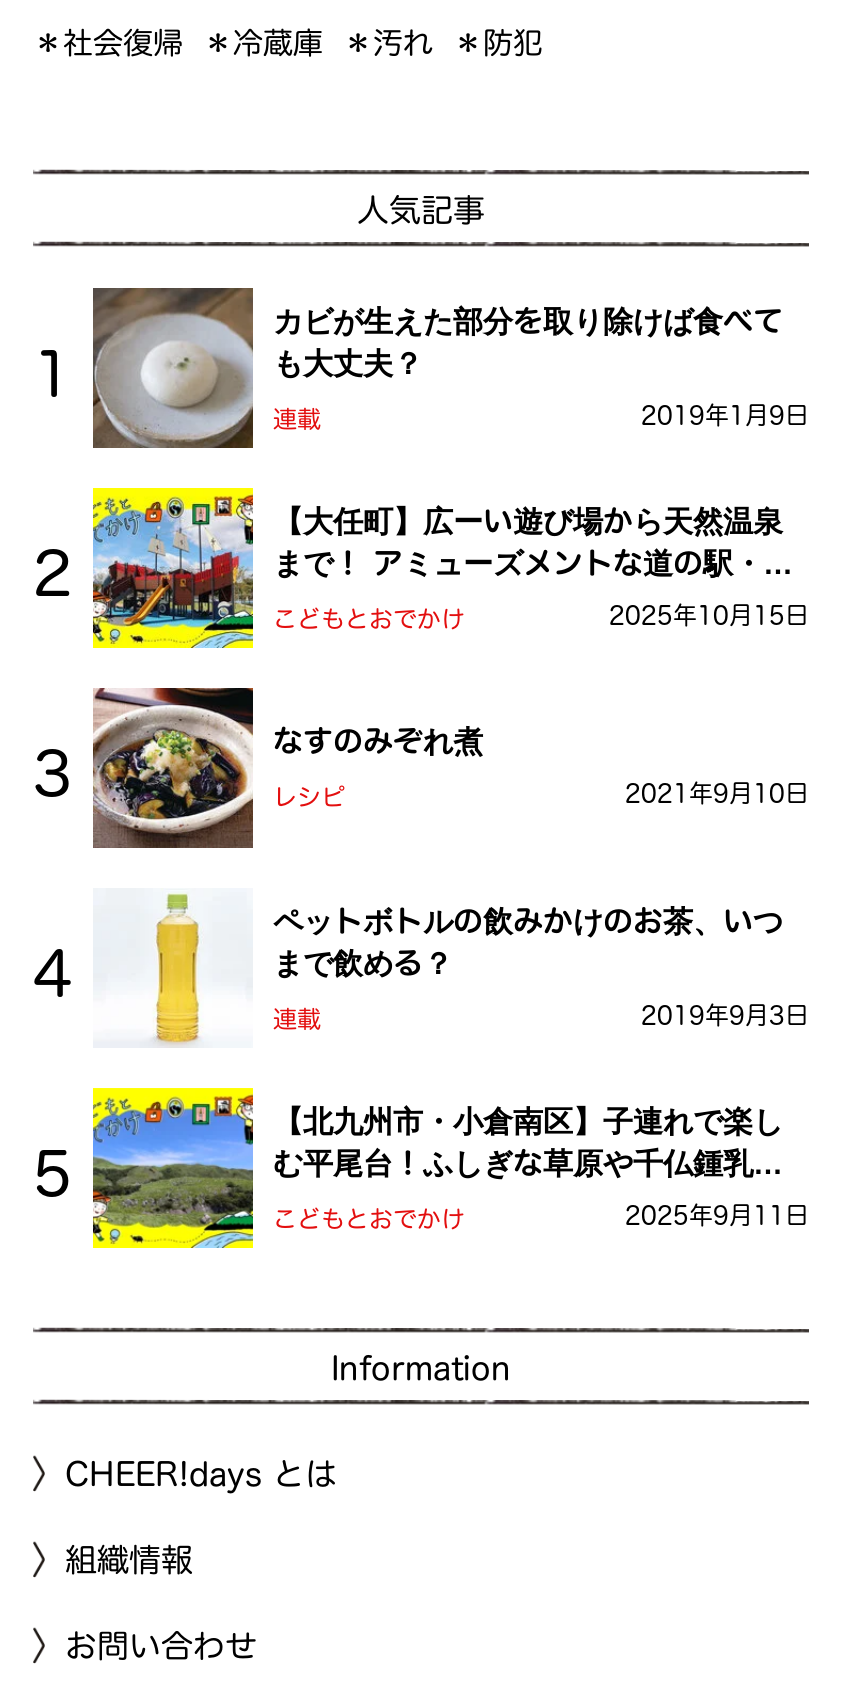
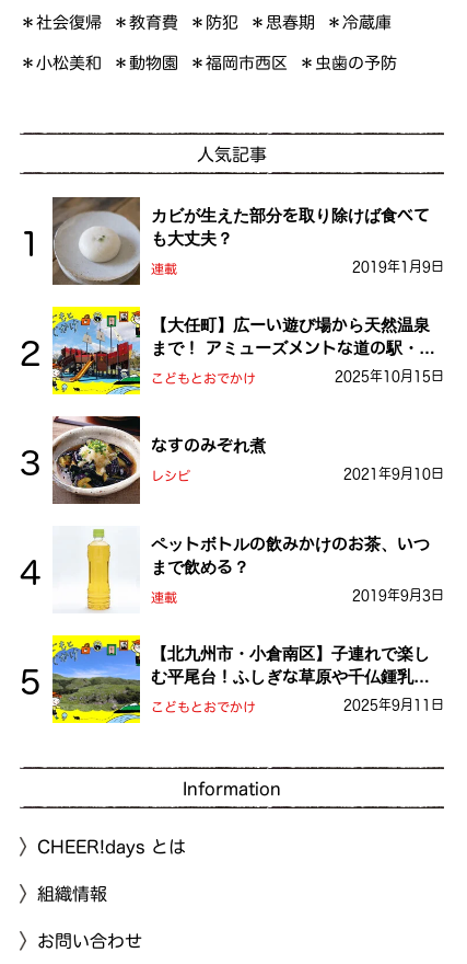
- ＊冷蔵庫
- ＊汚れ
+ ＊教育費

+ ＊思春期
+ ＊冷蔵庫
+ ＊小松美和
+ ＊動物園
+ ＊福岡市西区
+ ＊虫歯の予防
